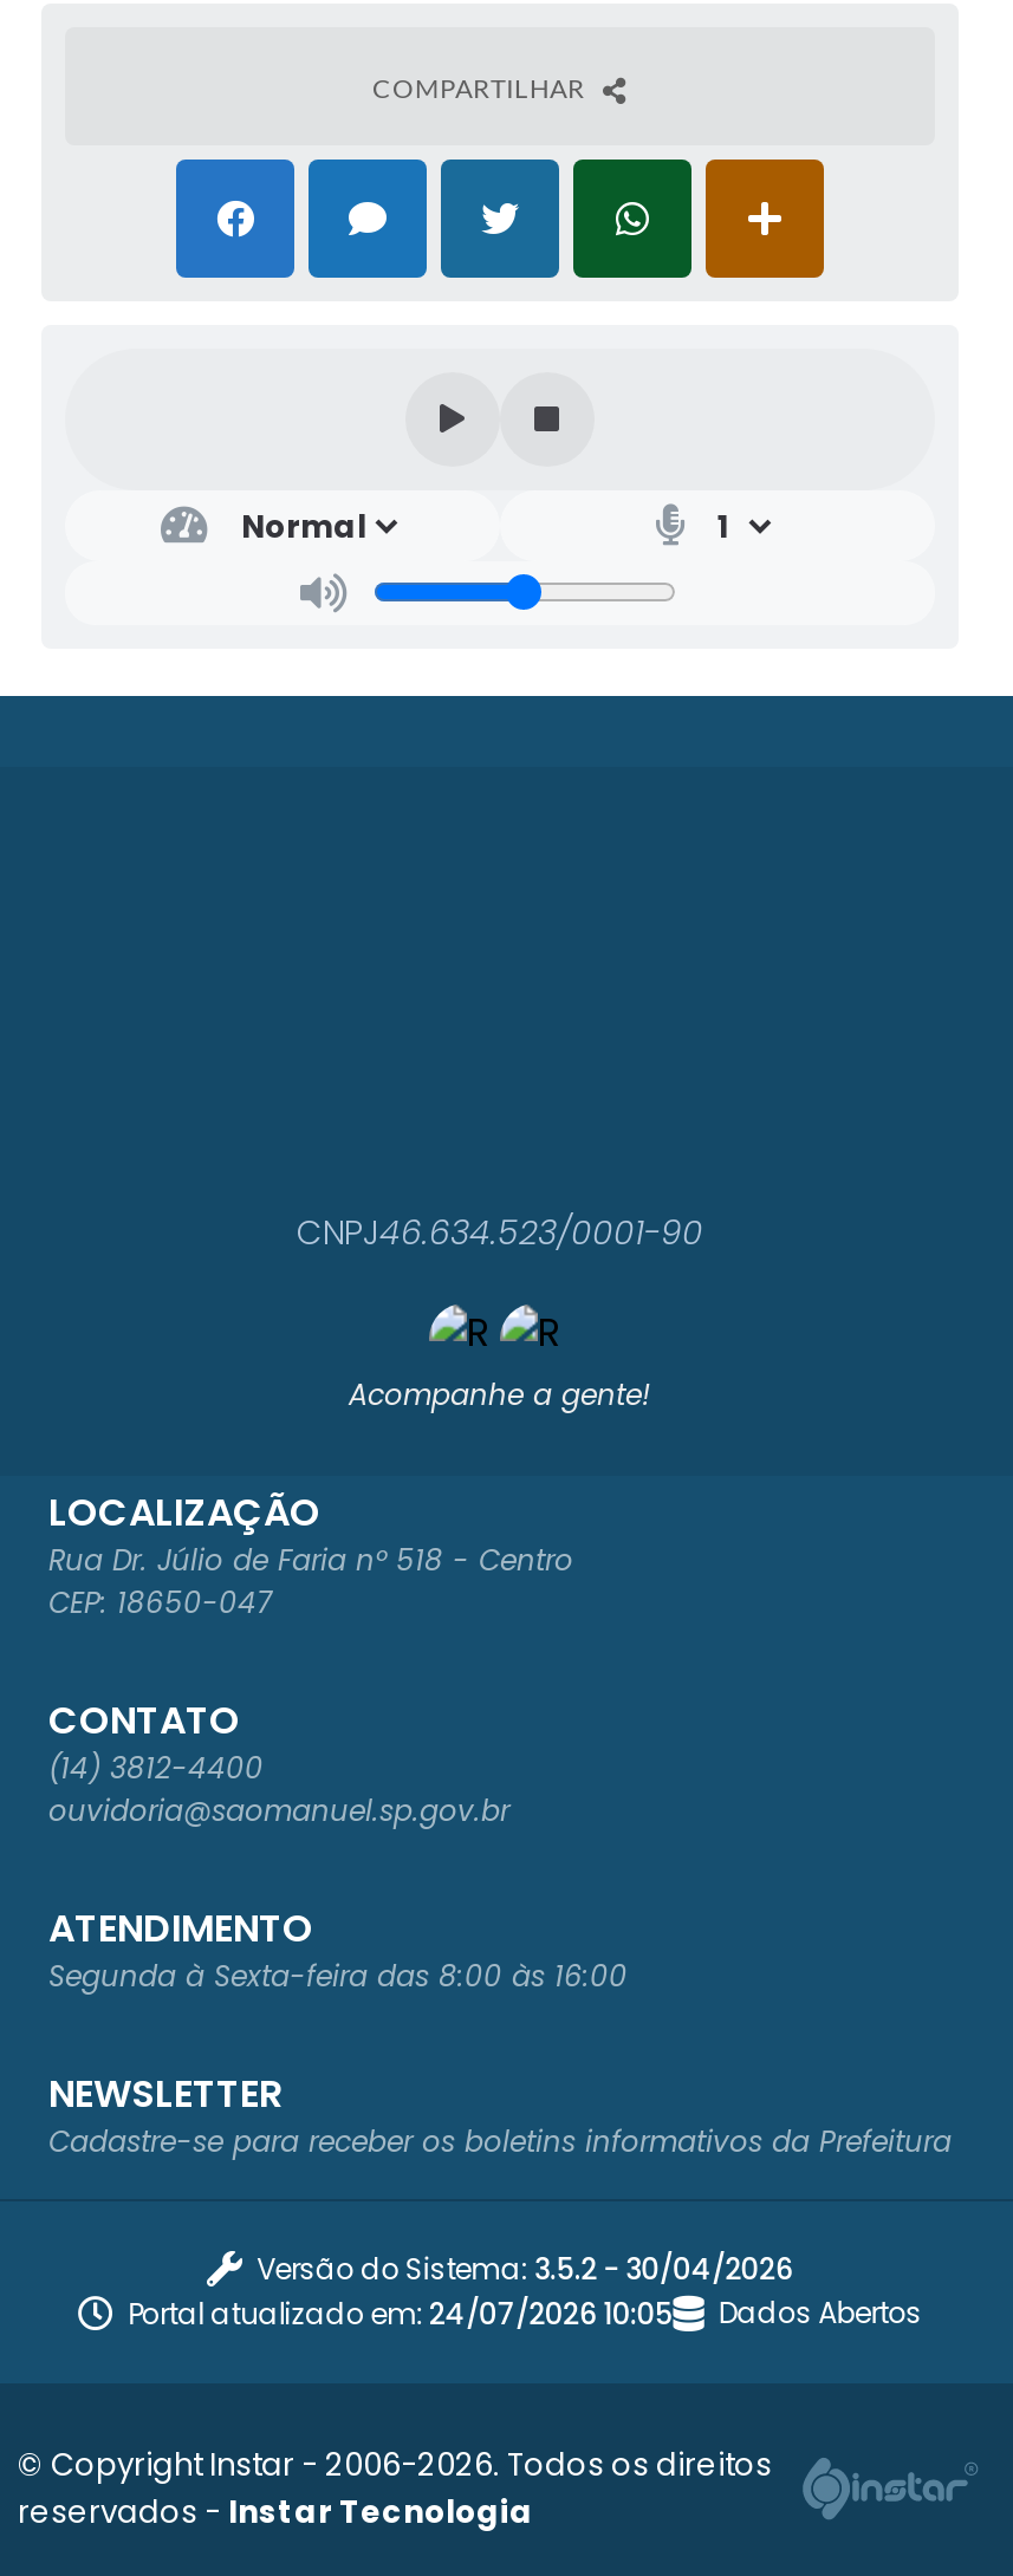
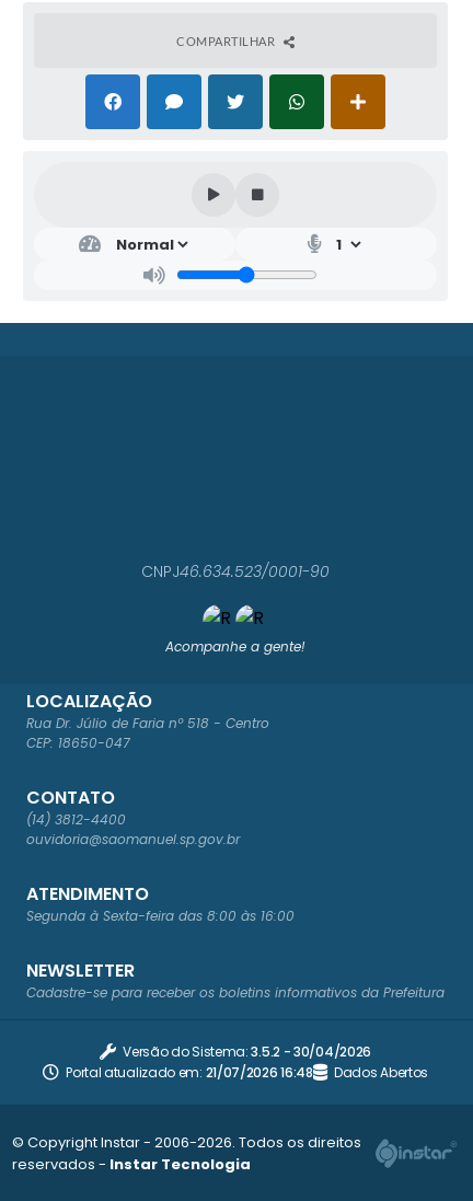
- Portal atualizado em: 24/07/2026 10:05
+ Portal atualizado em: 21/07/2026 16:48
